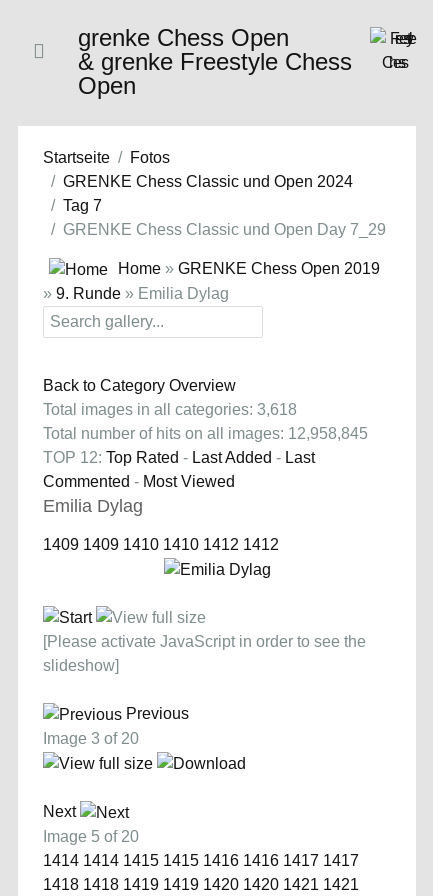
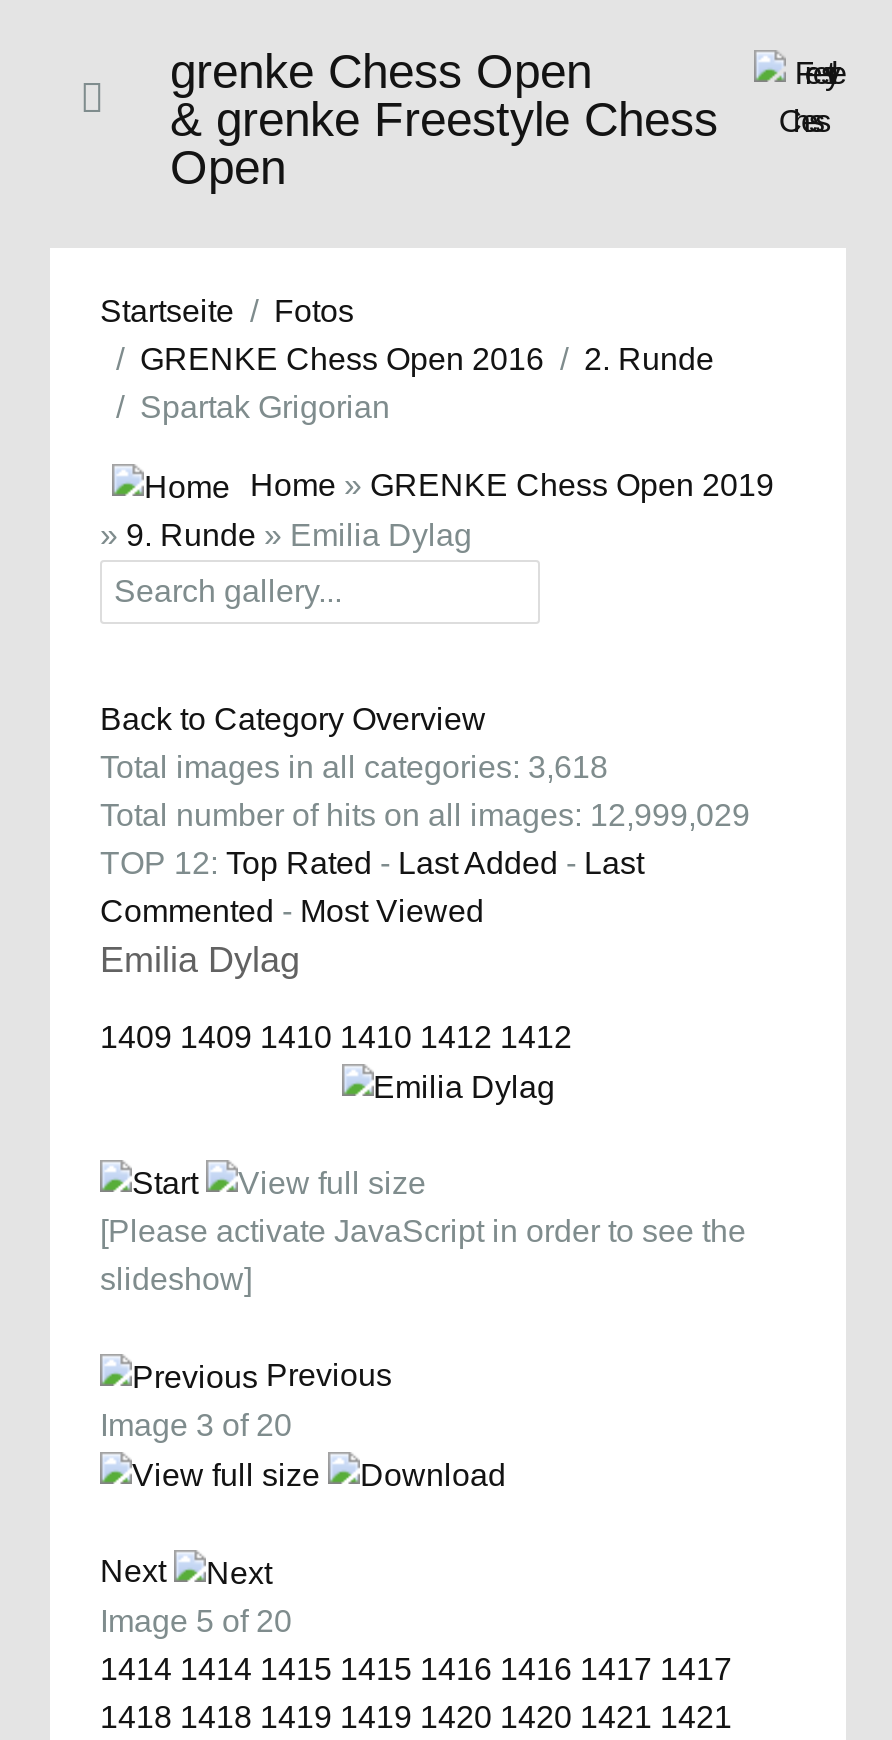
- GRENKE Chess Classic und Open 2024
- Tag 7
- GRENKE Chess Classic und Open Day 7_29
+ GRENKE Chess Open 2016
+ 2. Runde
+ Spartak Grigorian

- Total number of hits on all images: 12,958,845
+ Total number of hits on all images: 12,999,029
